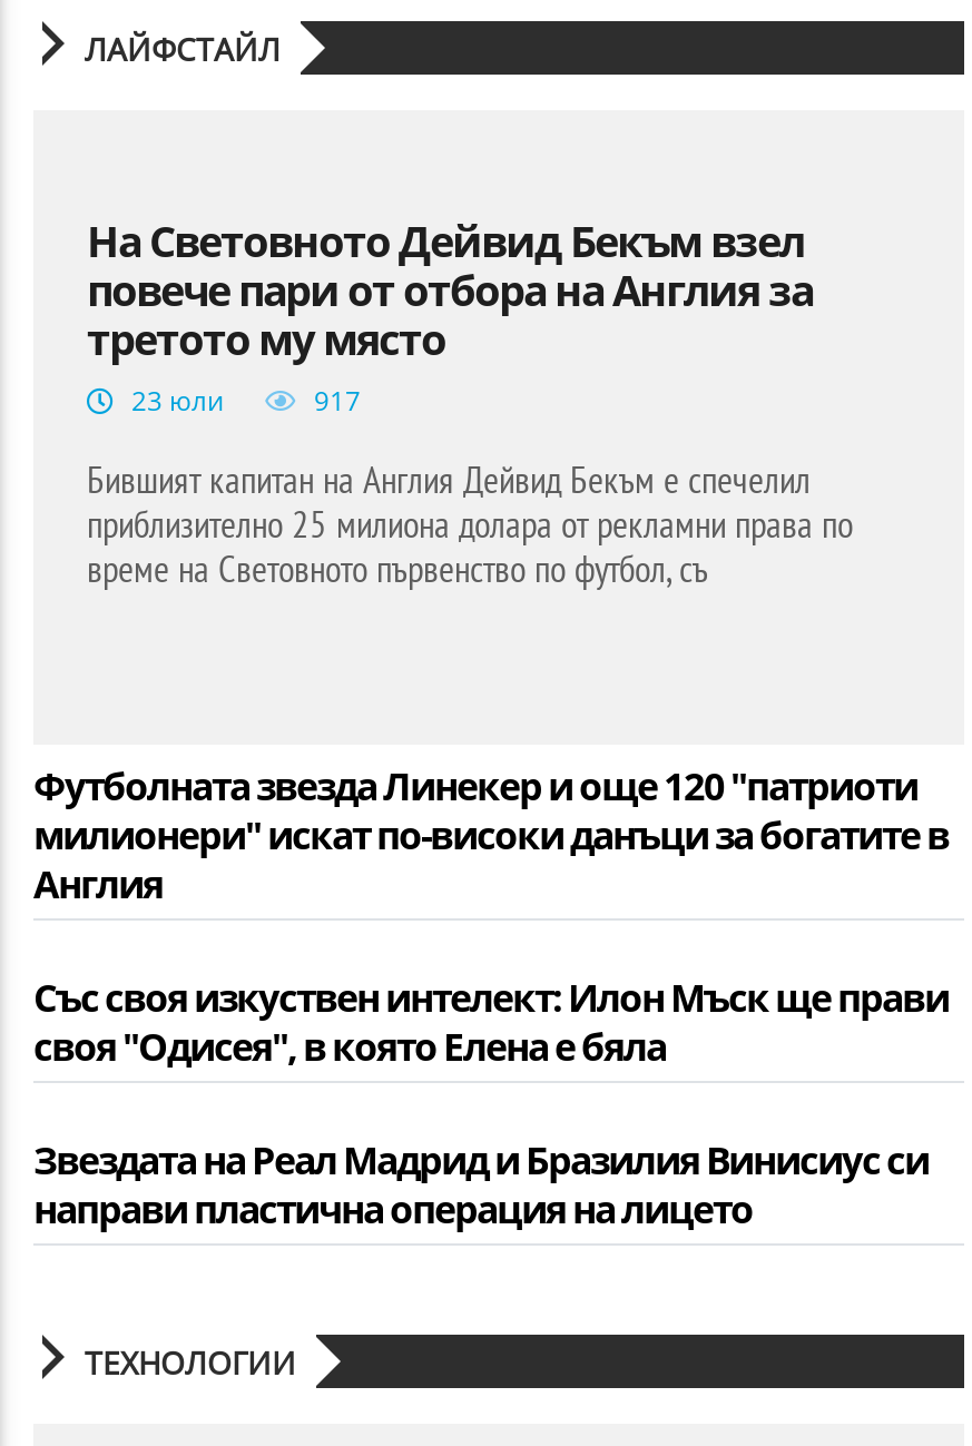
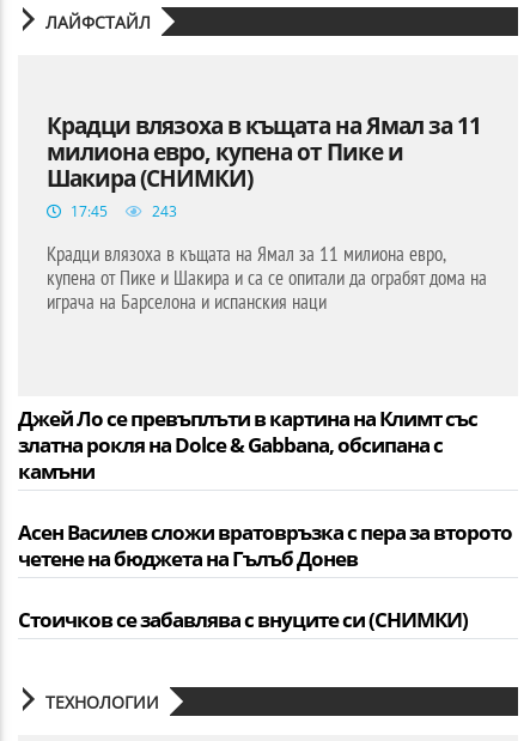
- На Световното Дейвид Бекъм взел
- повече пари от отбора на Англия за
- третото му място
- 23 юли
- 917
+ Крадци влязоха в къщата на Ямал за 11
+ милиона евро, купена от Пике и
+ Шакира (СНИМКИ)
+ 17:45
+ 243

- Бившият капитан на Англия Дейвид Бекъм е спечелил
- приблизително 25 милиона долара от рекламни права по
- време на Световното първенство по футбол, съ
+ Крадци влязоха в къщата на Ямал за 11 милиона евро,
+ купена от Пике и Шакира и са се опитали да ограбят дома на
+ играча на Барселона и испанския наци

- Футболната звезда Линекер и още 120 "патриоти
- милионери" искат по-високи данъци за богатите в
- Англия
+ Джей Ло се превъплъти в картина на Климт със
+ златна рокля на Dolce & Gabbana, обсипана с
+ камъни

- Със своя изкуствен интелект: Илон Мъск ще прави
- своя "Одисея", в която Елена е бяла
+ Асен Василев сложи вратовръзка с пера за второто
+ четене на бюджета на Гълъб Донев

- Звездата на Реал Мадрид и Бразилия Винисиус си
- направи пластична операция на лицето
+ Стоичков се забавлява с внуците си (СНИМКИ)
